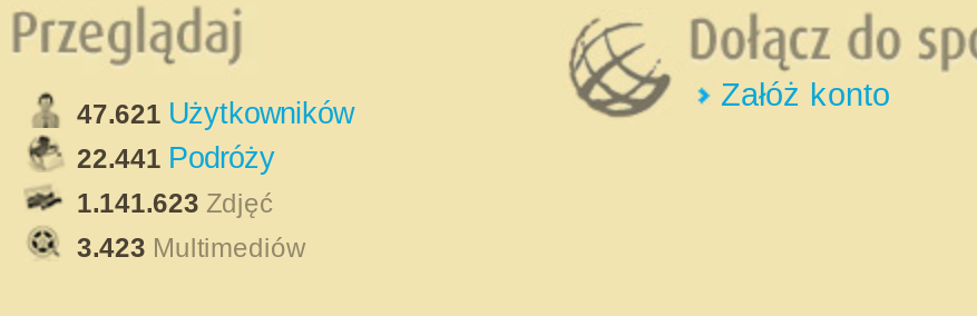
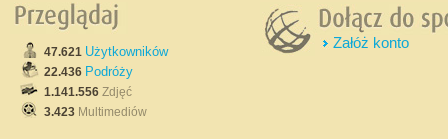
- 22.441 Podróży
+ 22.436 Podróży

- 1.141.623 Zdjęć
+ 1.141.556 Zdjęć
